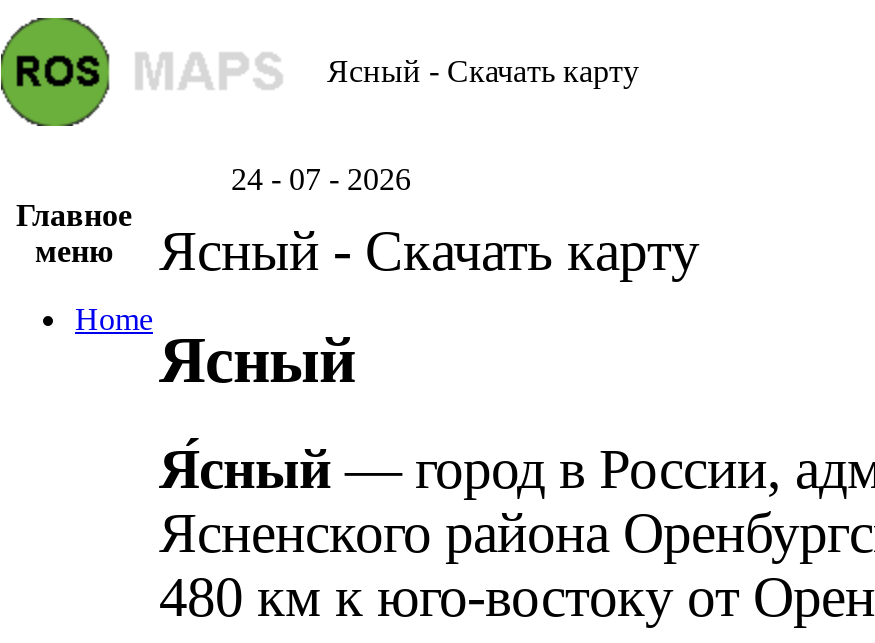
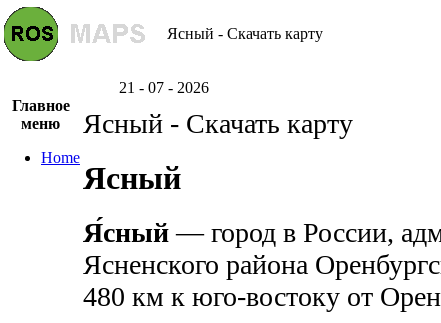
- 24 - 07 - 2026
+ 21 - 07 - 2026
